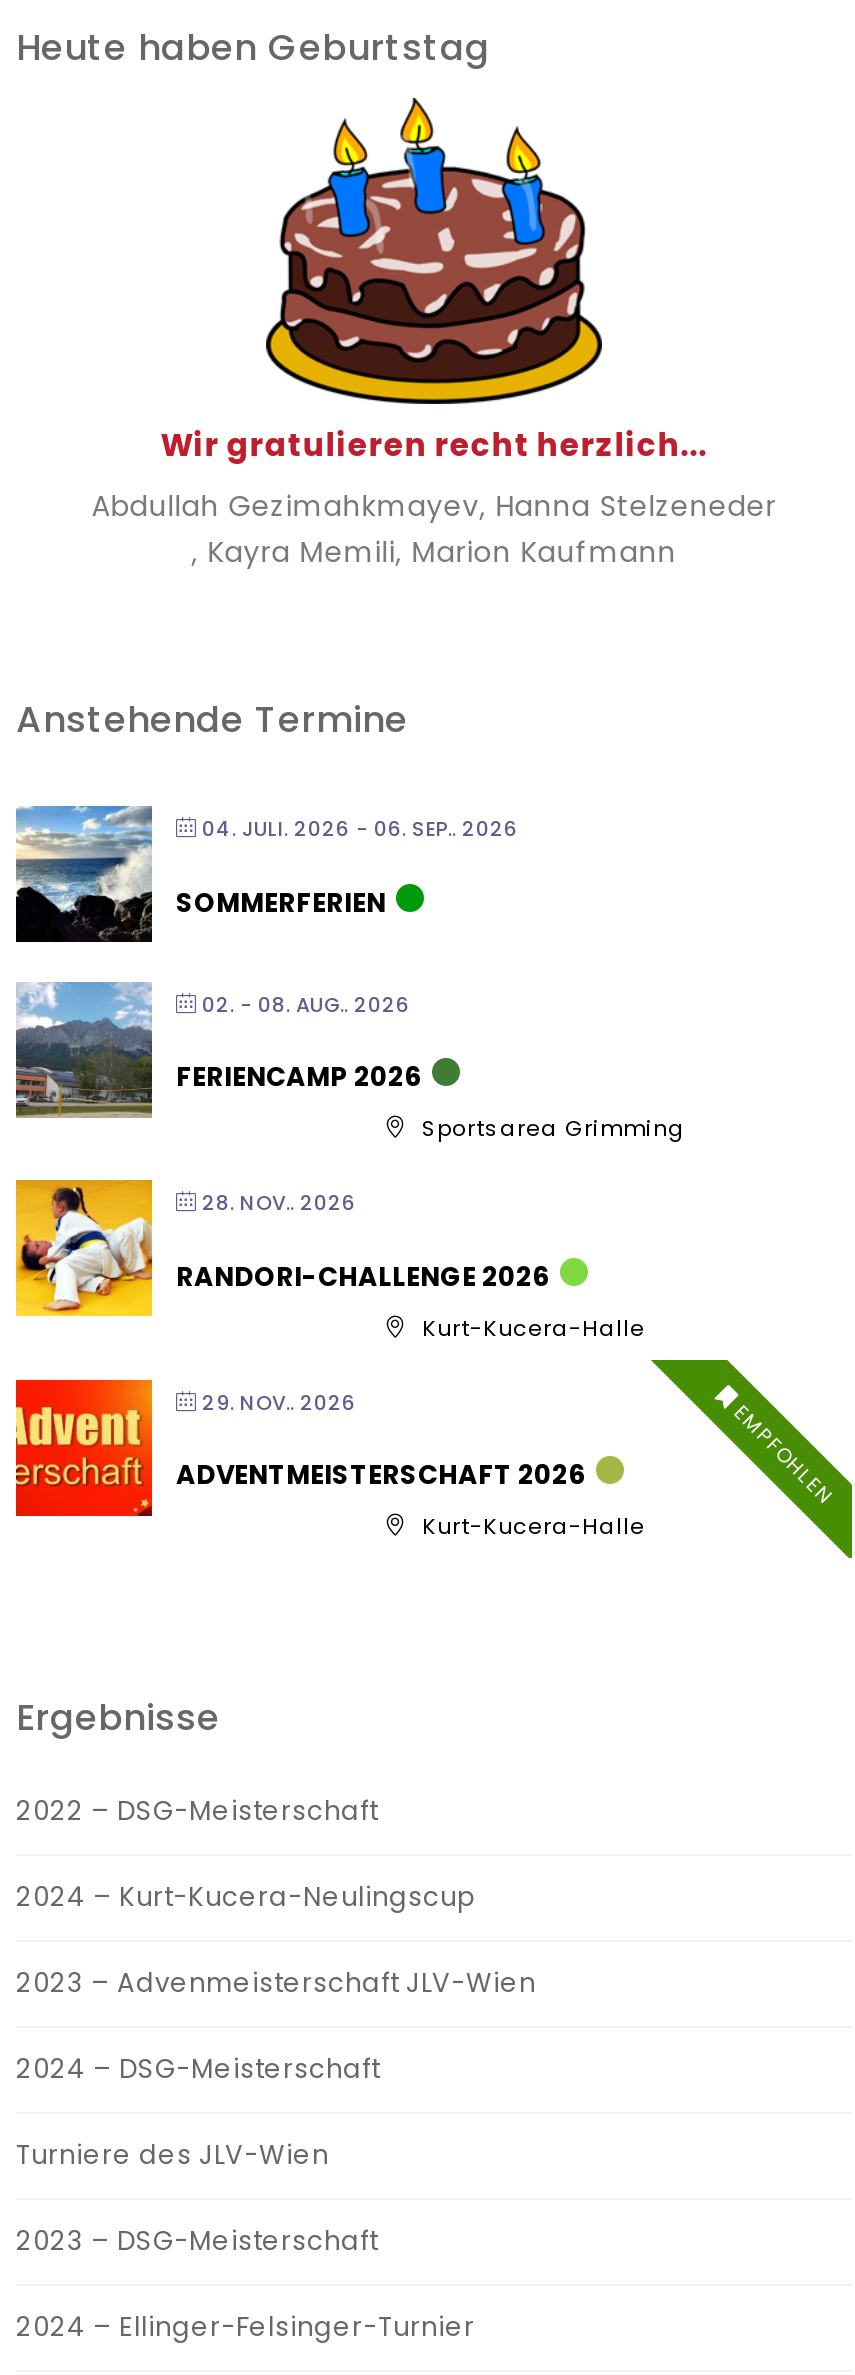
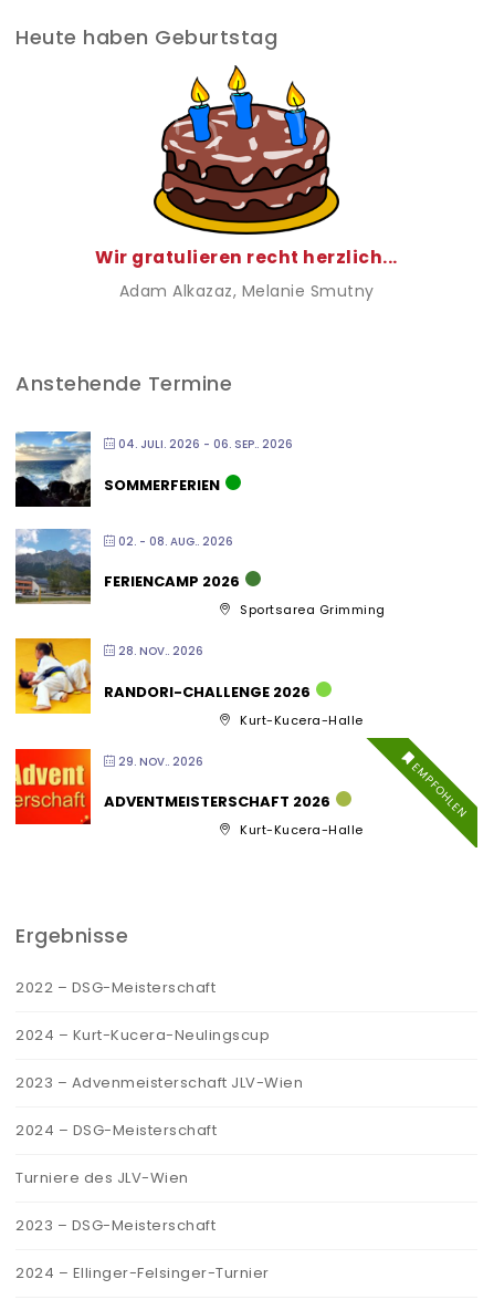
- Abdullah Gezimahkmayev, Hanna Stelzeneder
- , Kayra Memili, Marion Kaufmann
+ Adam Alkazaz, Melanie Smutny
